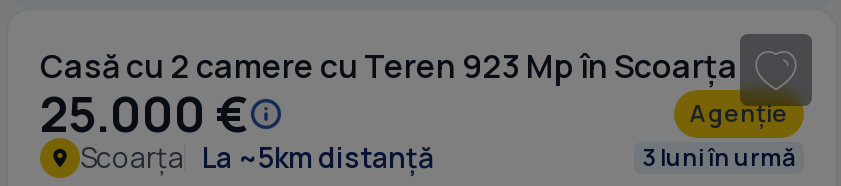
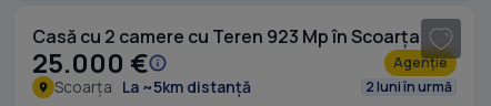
- 3 luni în urmă
+ 2 luni în urmă
